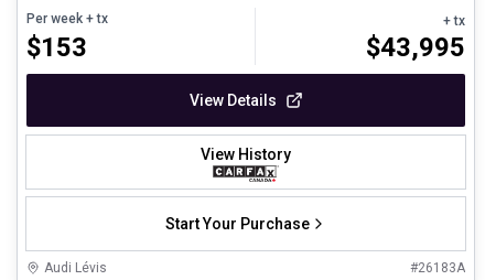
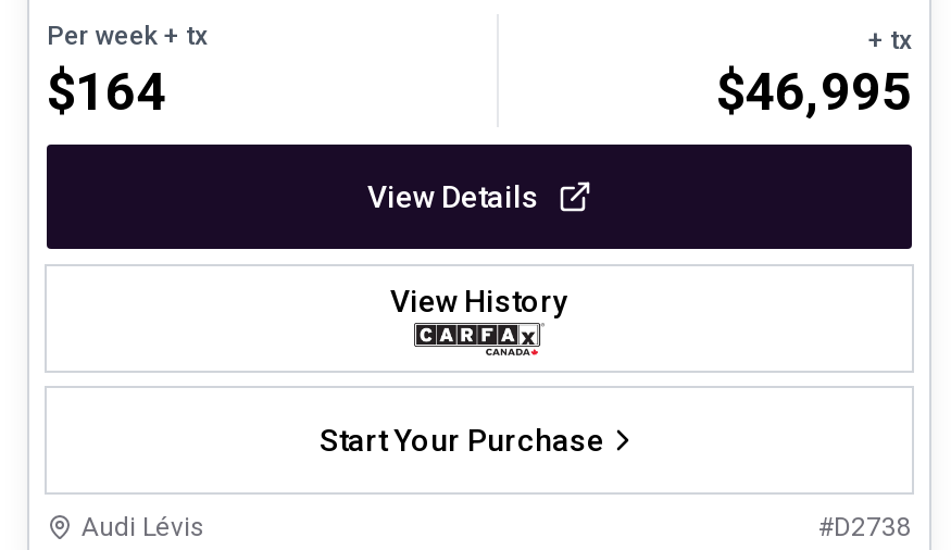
- $153
+ $164

- $43,995
+ $46,995

- #26183A
+ #D2738
